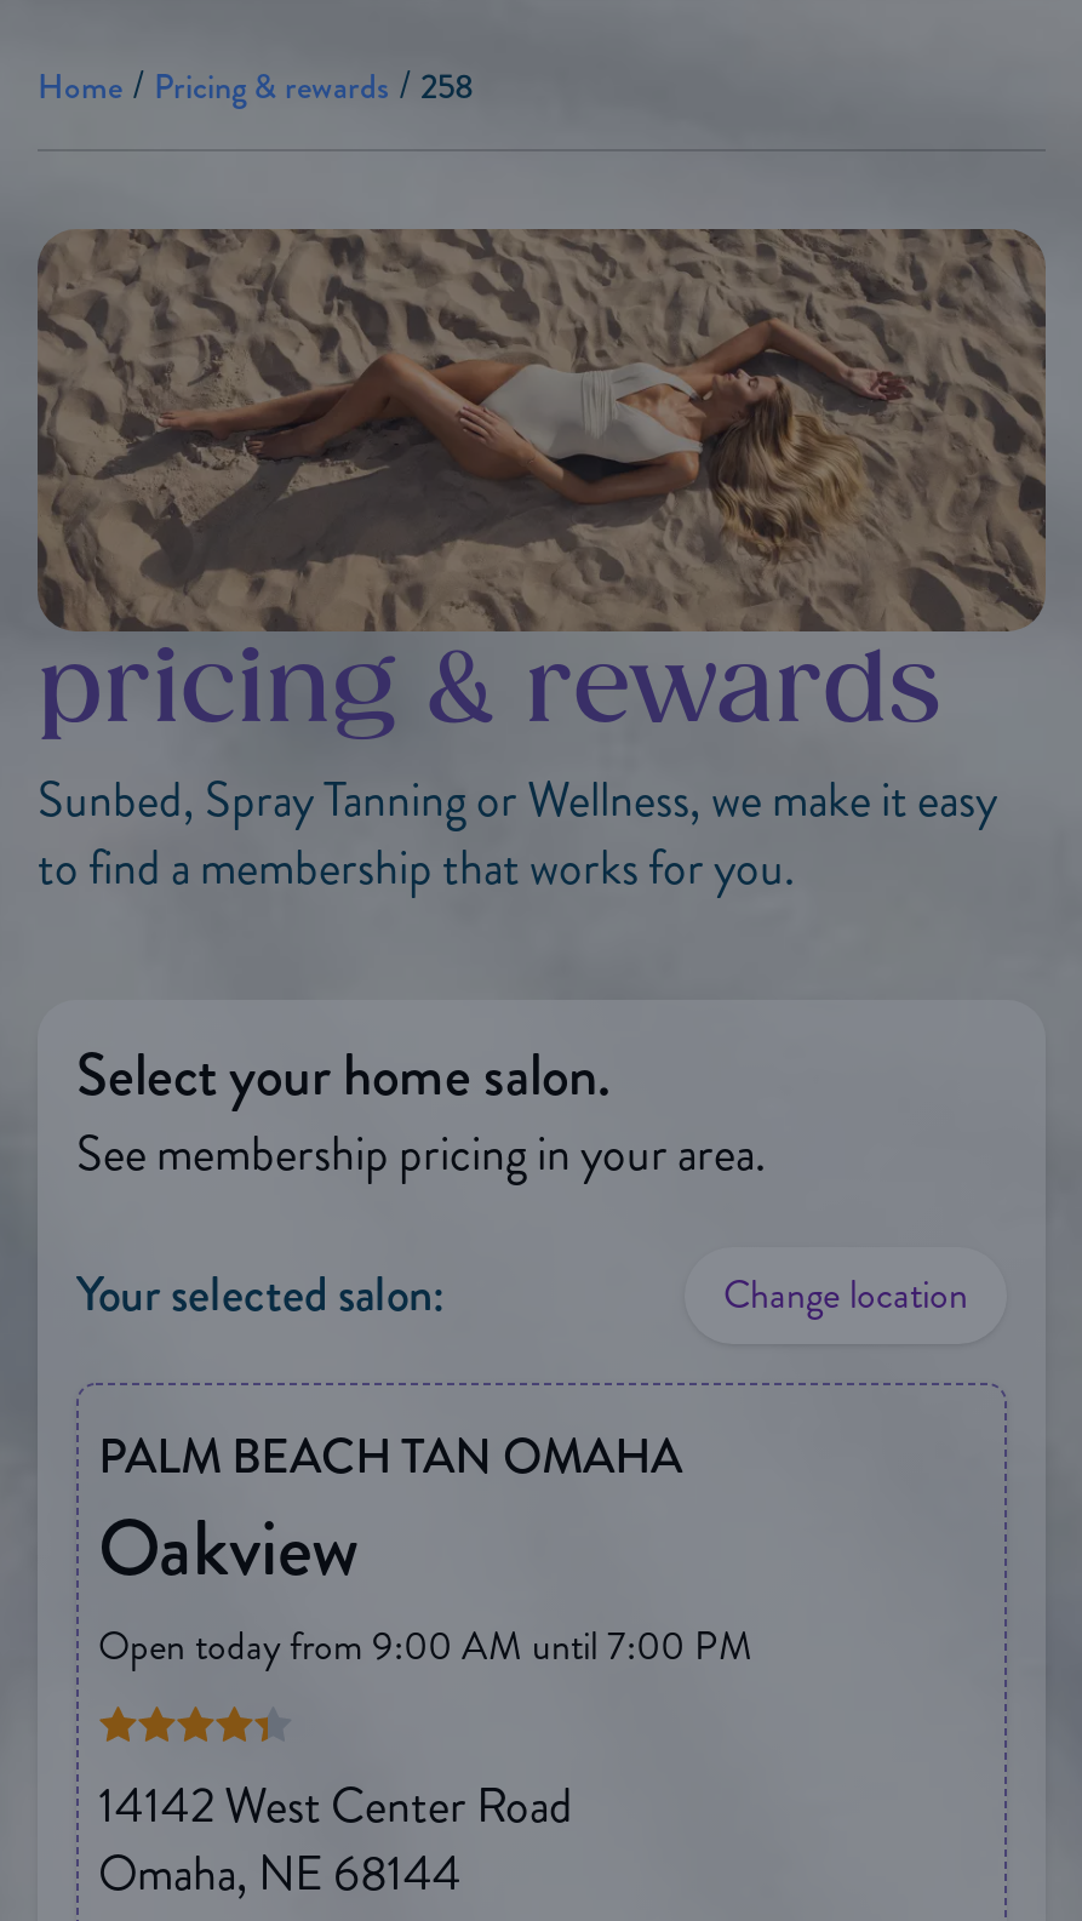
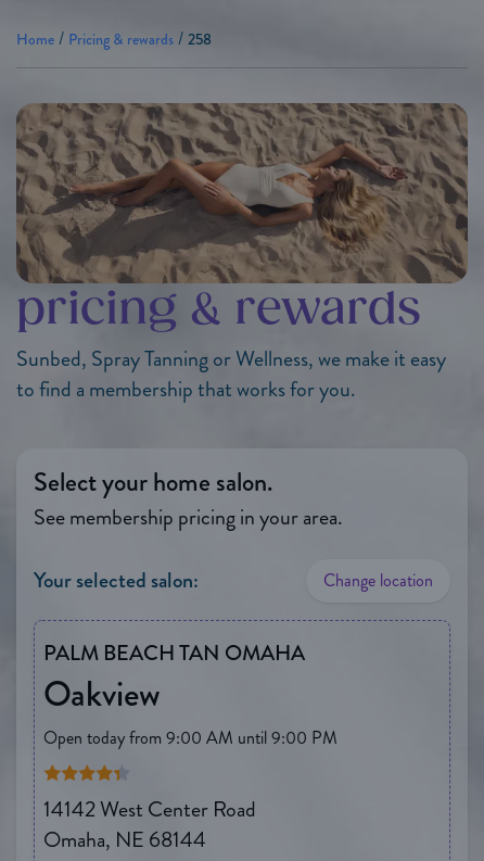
- Open today from 9:00 AM until 7:00 PM
+ Open today from 9:00 AM until 9:00 PM
